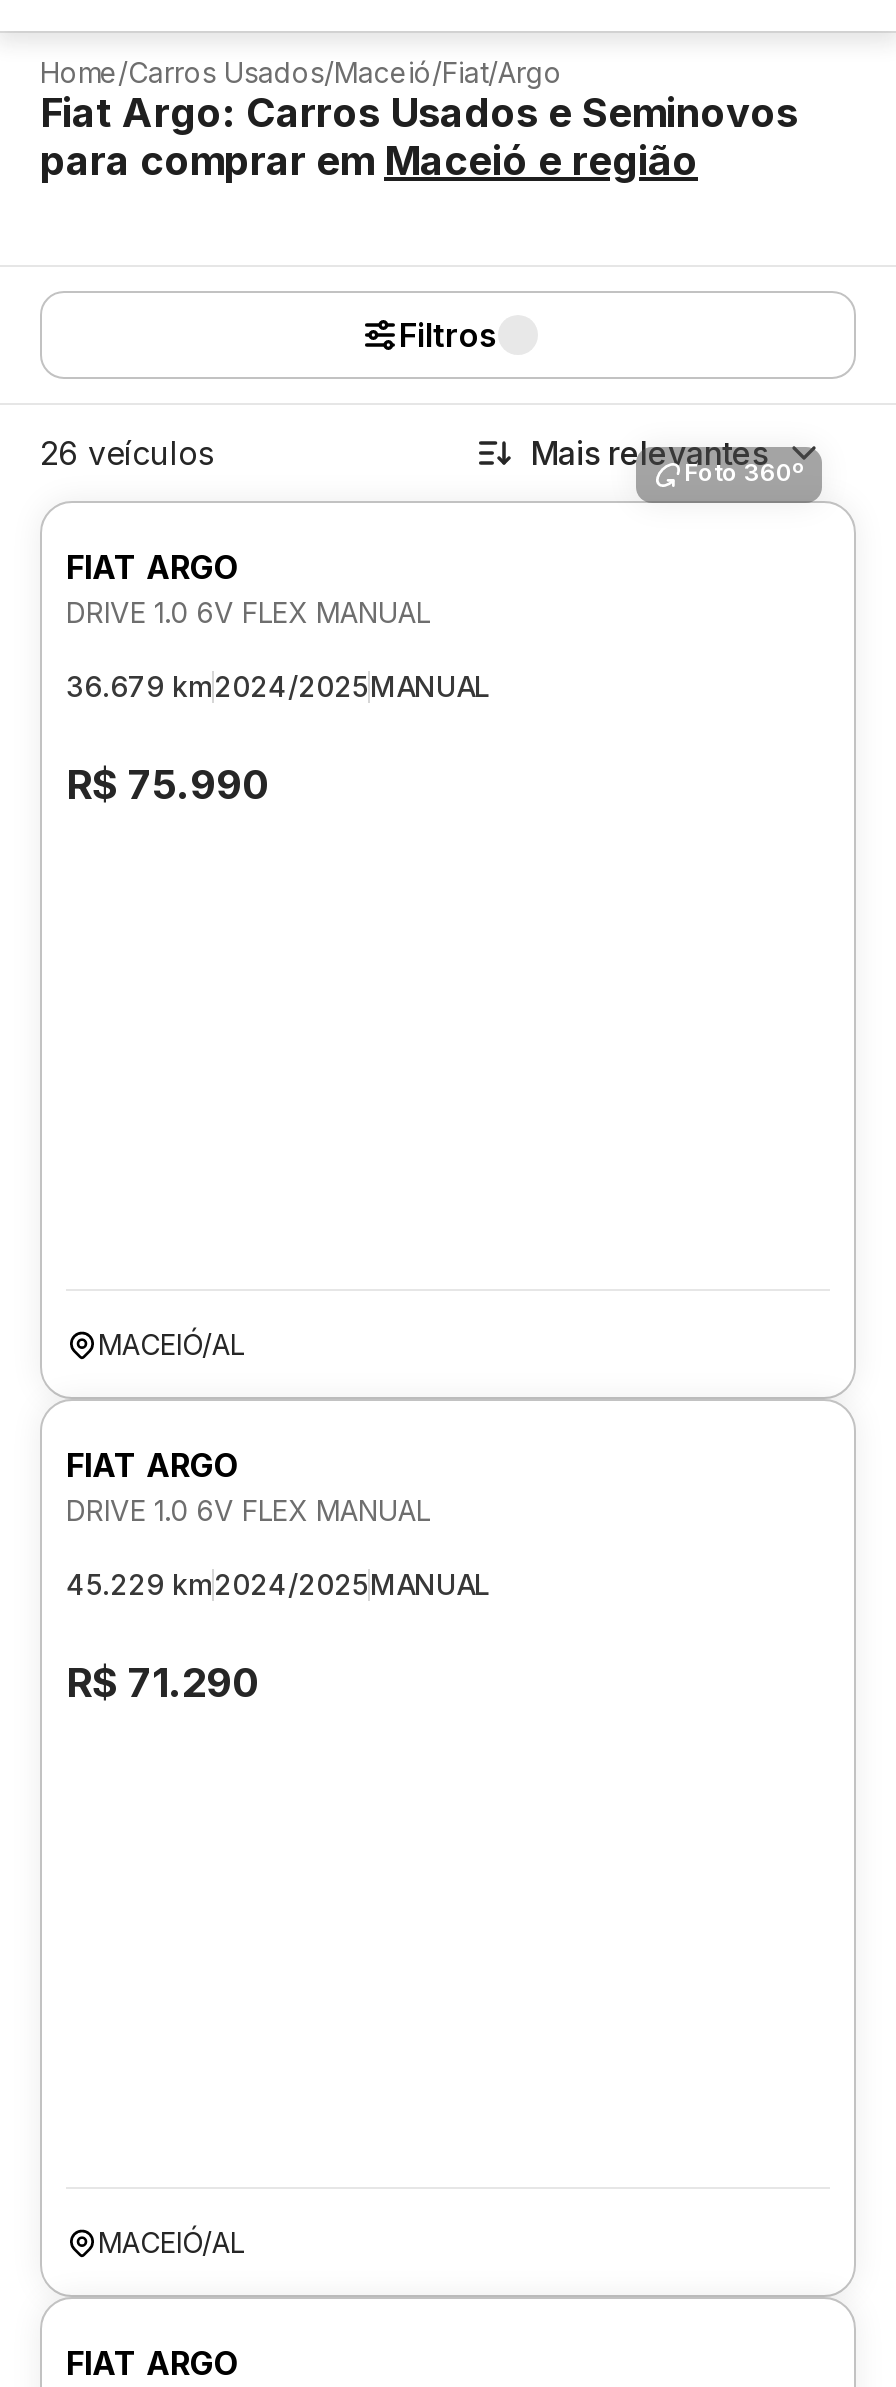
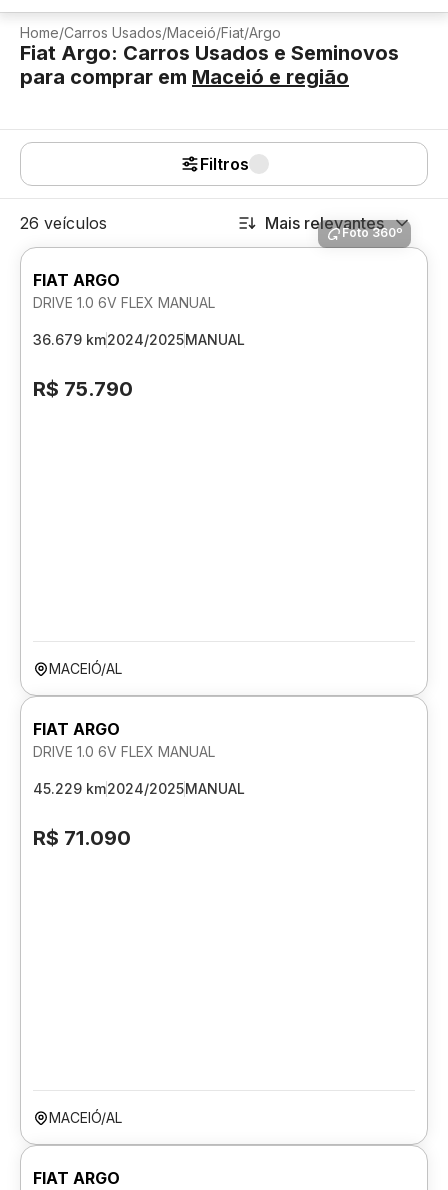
- R$ 75.990
+ R$ 75.790

- R$ 71.290
+ R$ 71.090
